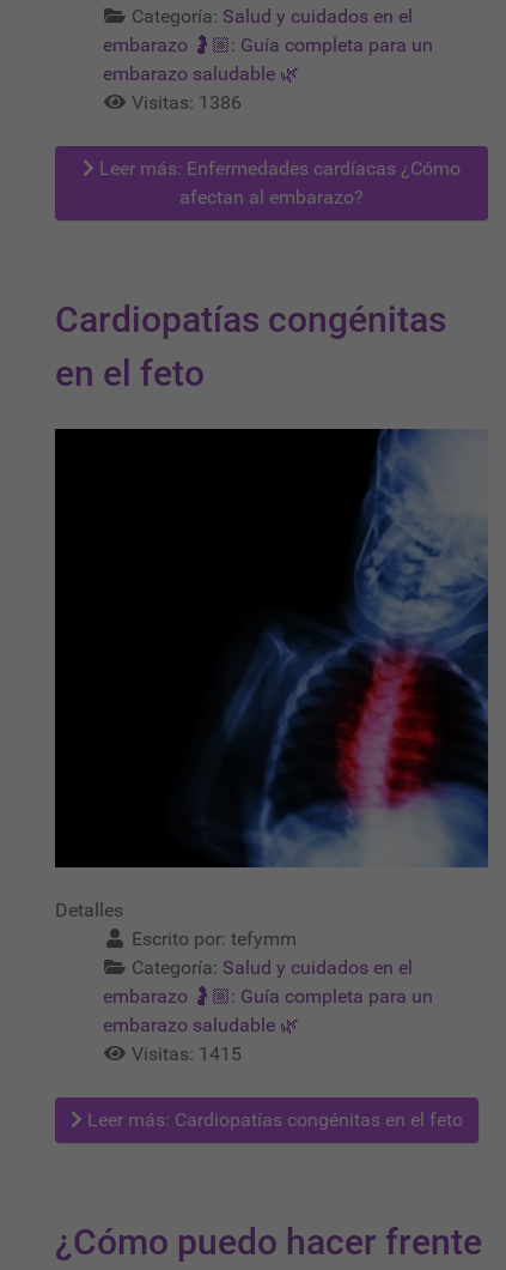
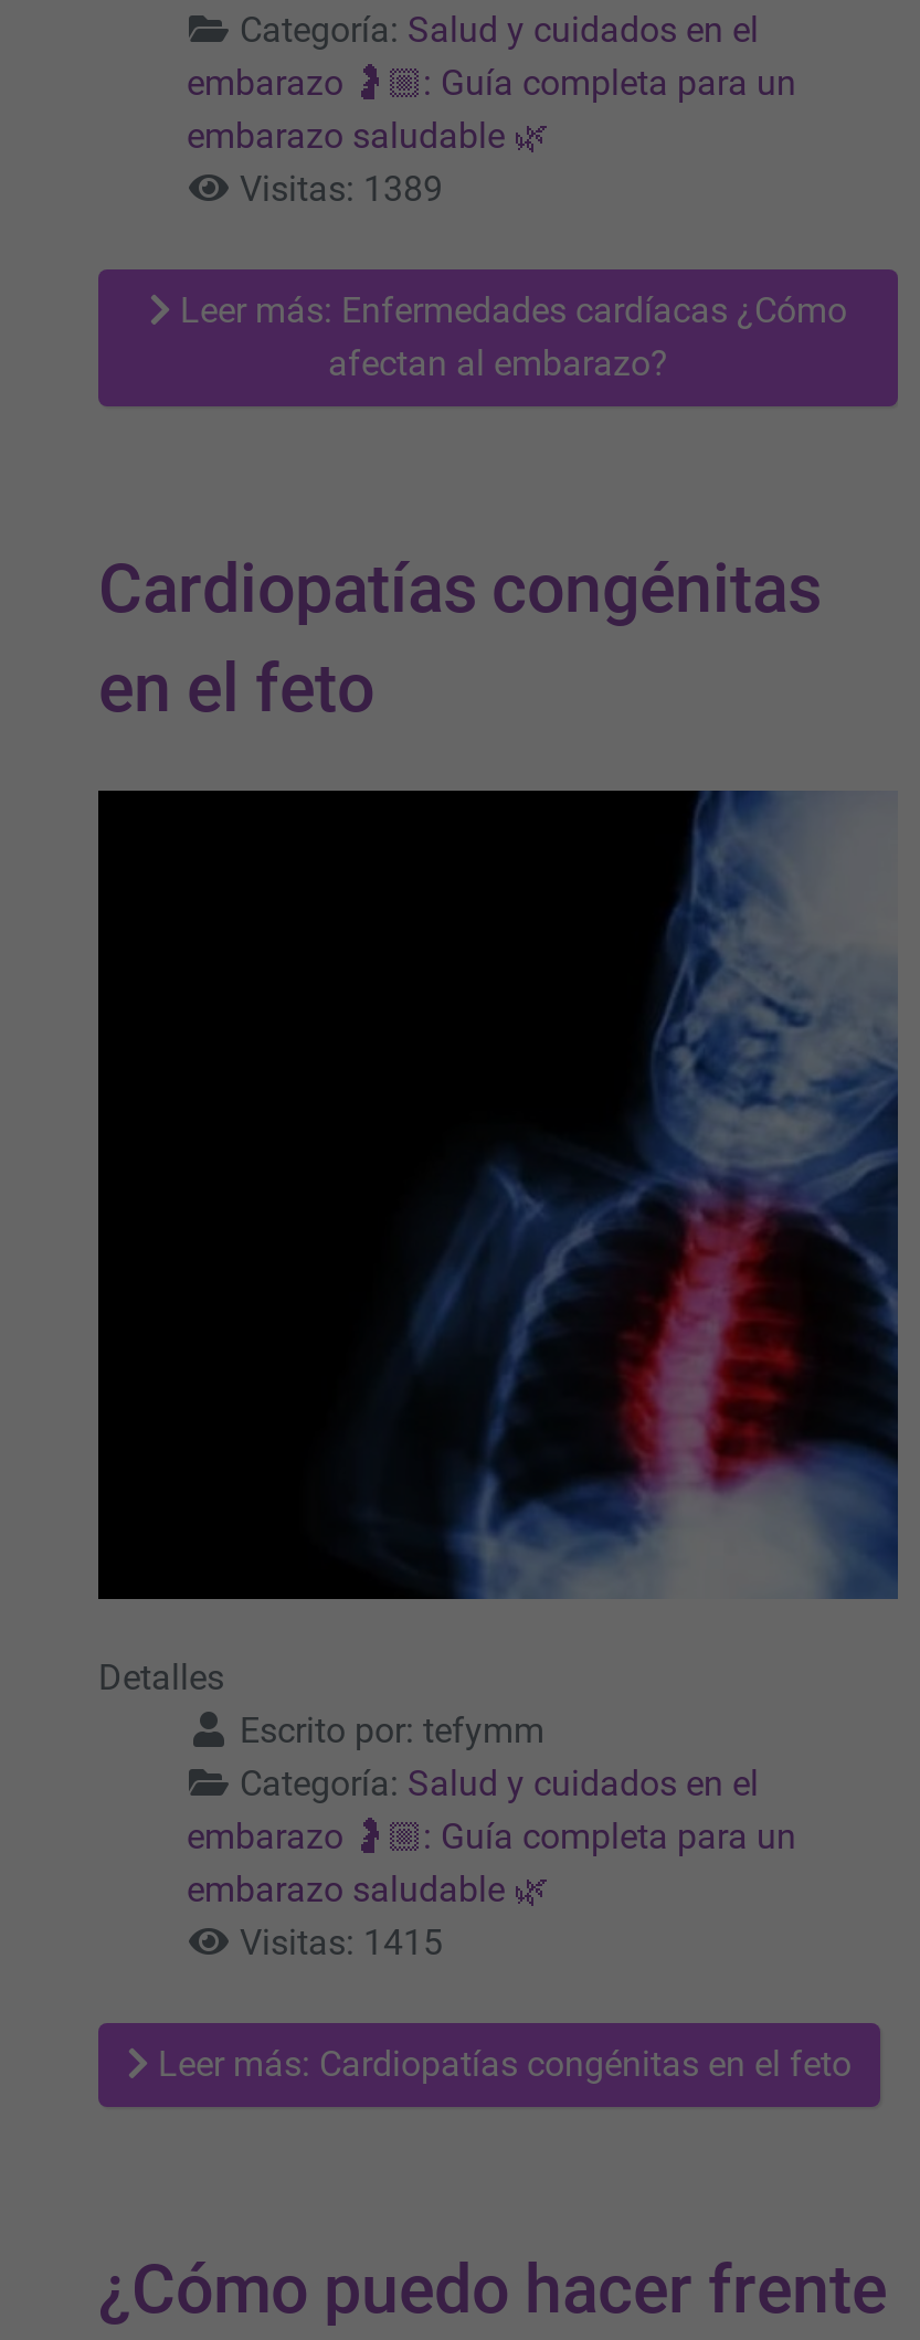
- Visitas: 1386
+ Visitas: 1389
